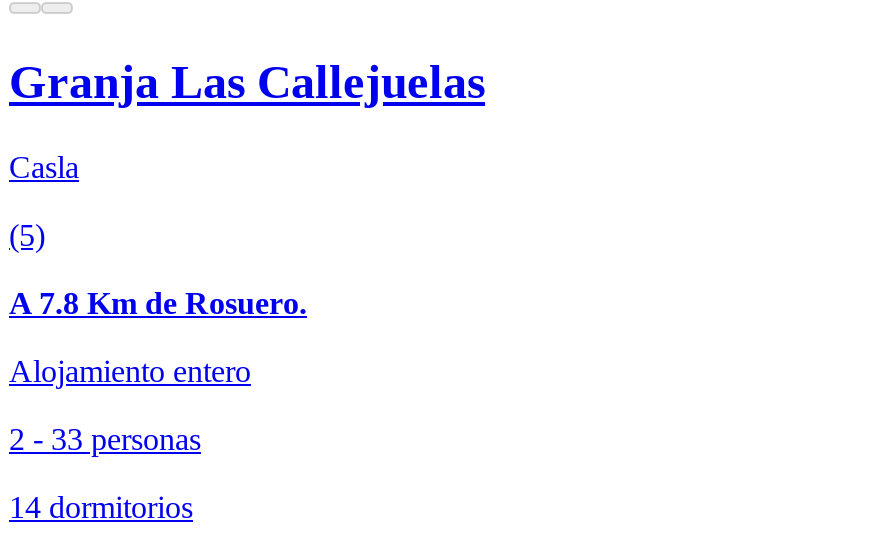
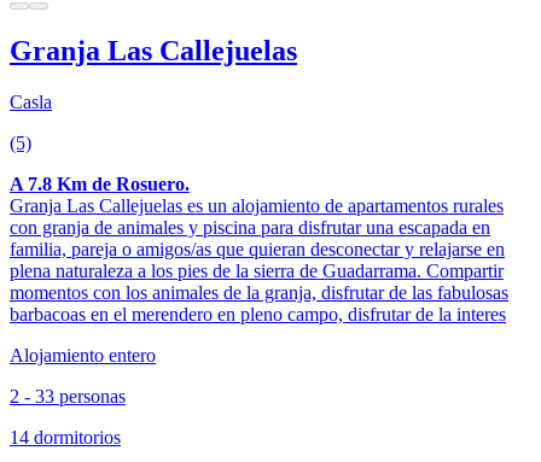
+ Granja Las Callejuelas es un alojamiento de apartamentos rurales
+ con granja de animales y piscina para disfrutar una escapada en
+ familia, pareja o amigos/as que quieran desconectar y relajarse en
+ plena naturaleza a los pies de la sierra de Guadarrama. Compartir
+ momentos con los animales de la granja, disfrutar de las fabulosas
+ barbacoas en el merendero en pleno campo, disfrutar de la interes
